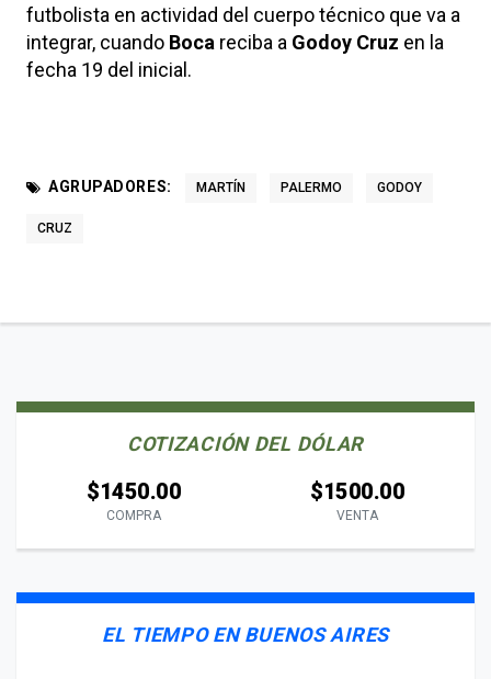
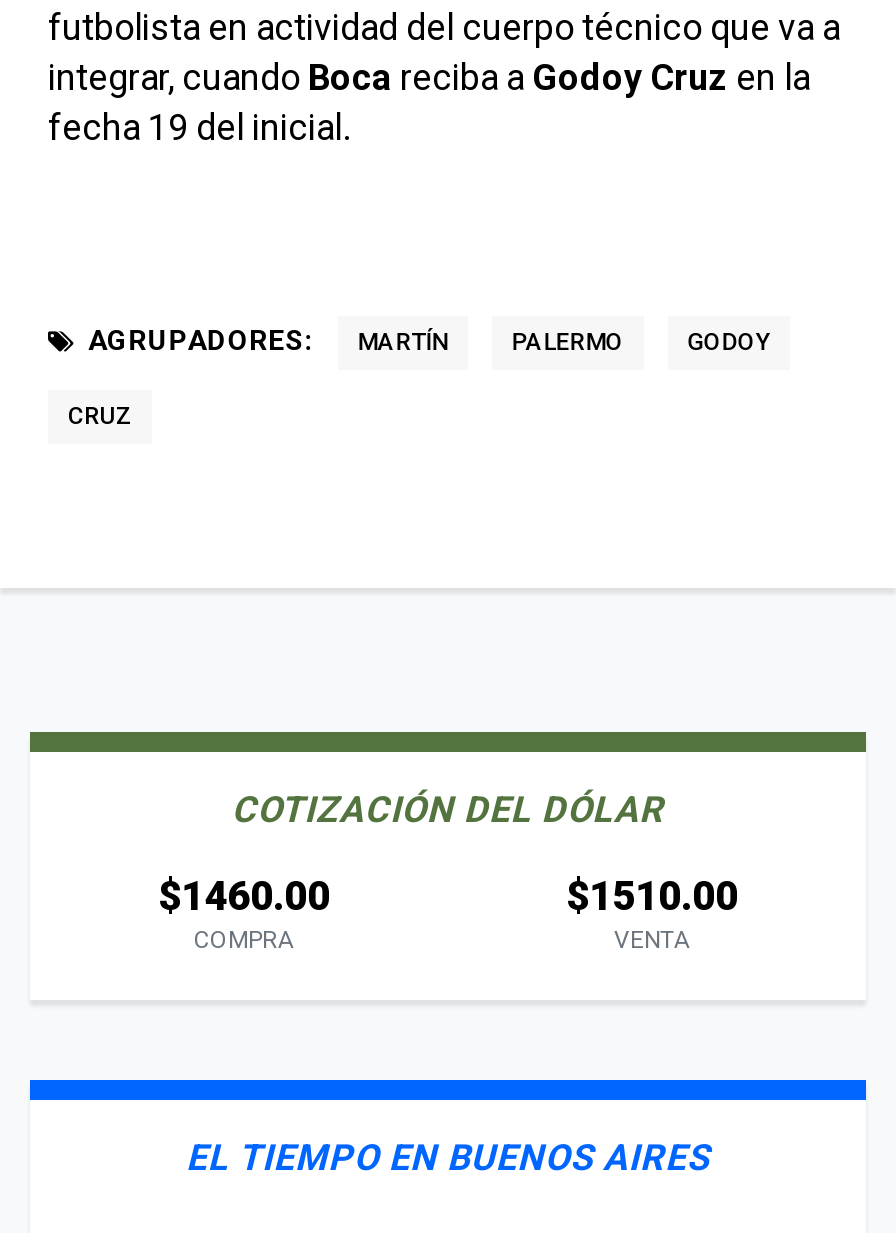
- $1450.00
+ $1460.00

- $1500.00
+ $1510.00
